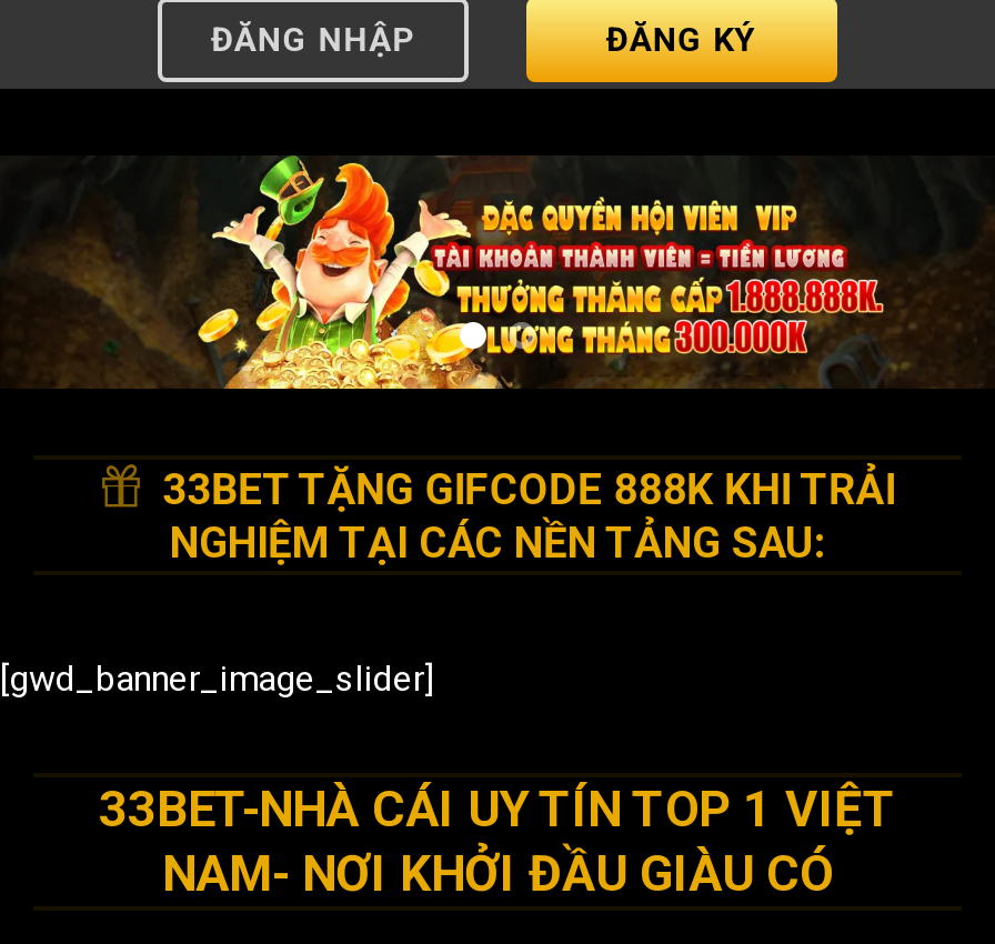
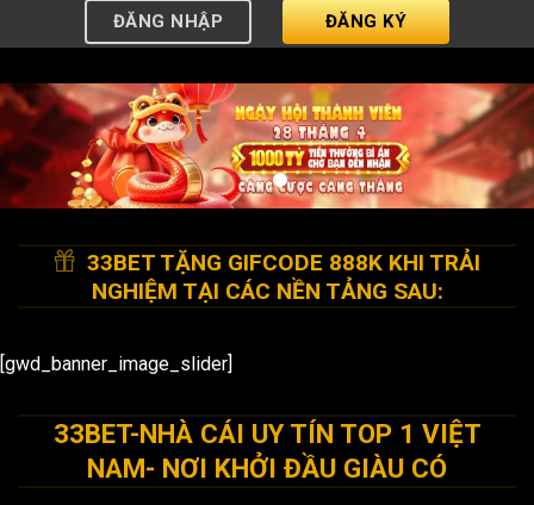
- [image]
+ [image]
